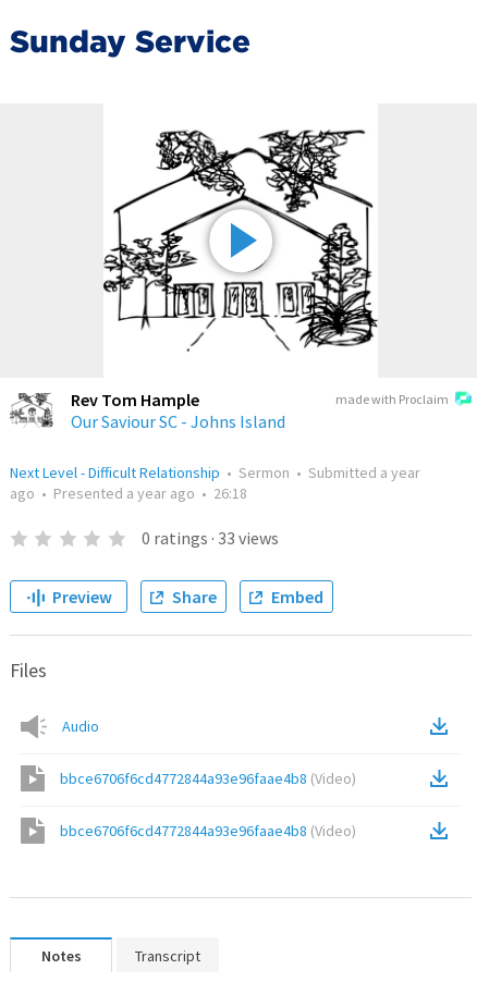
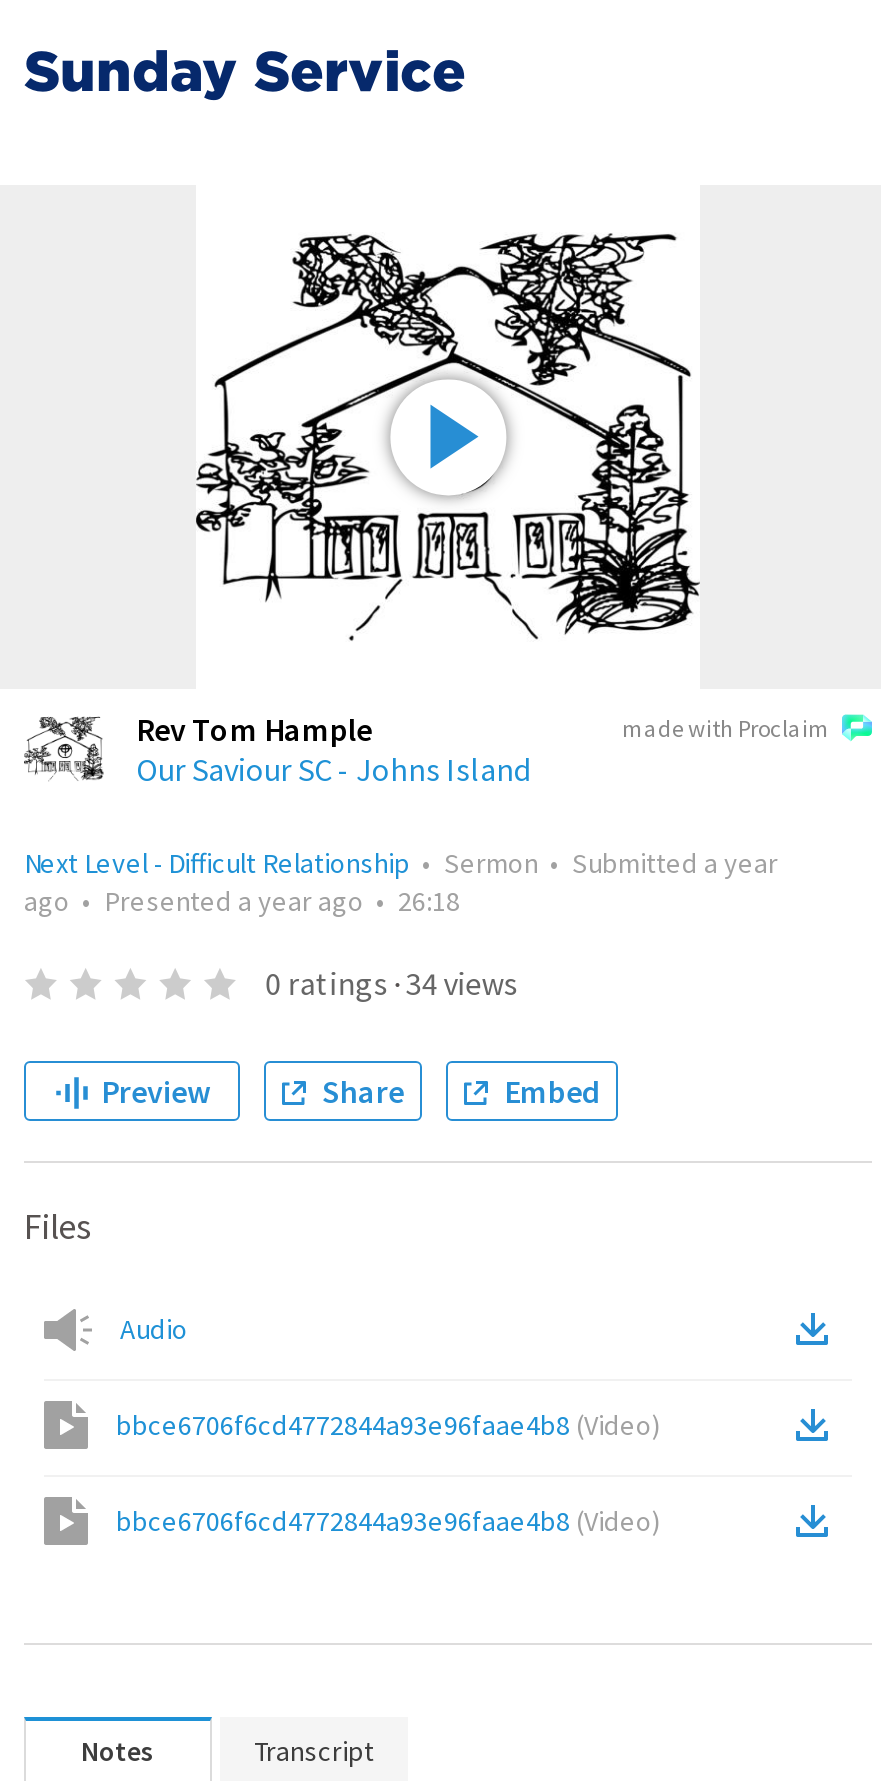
- 0 ratings · 33 views
+ 0 ratings · 34 views
